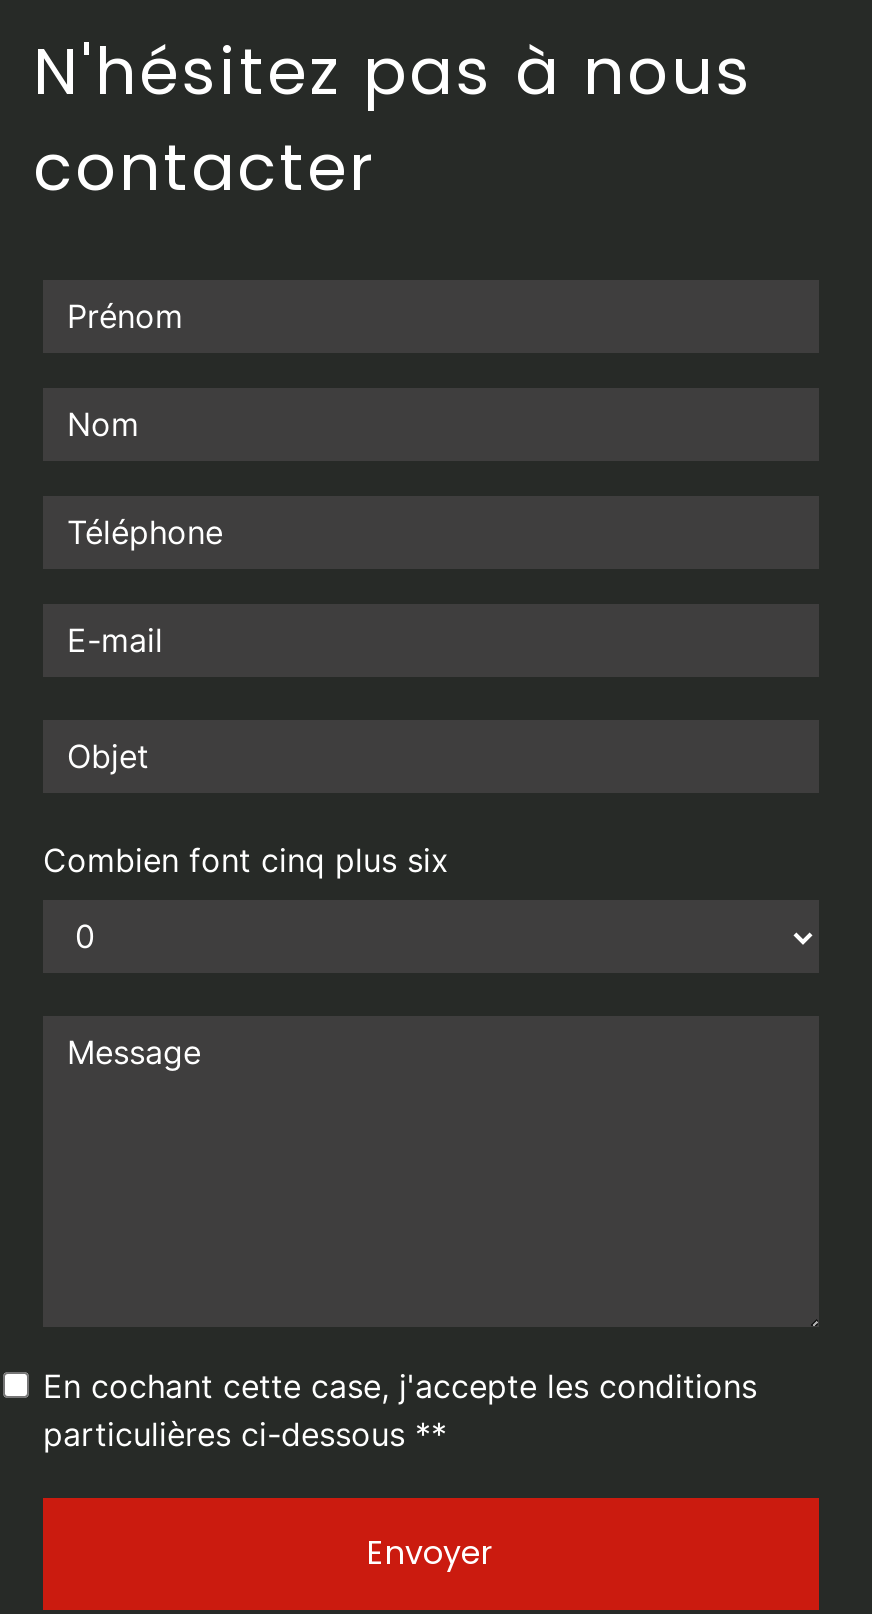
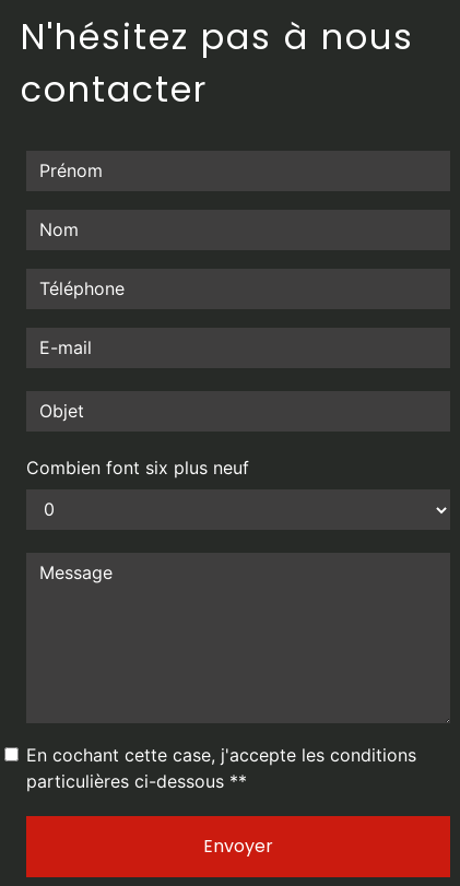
- Combien font cinq plus six
+ Combien font six plus neuf
